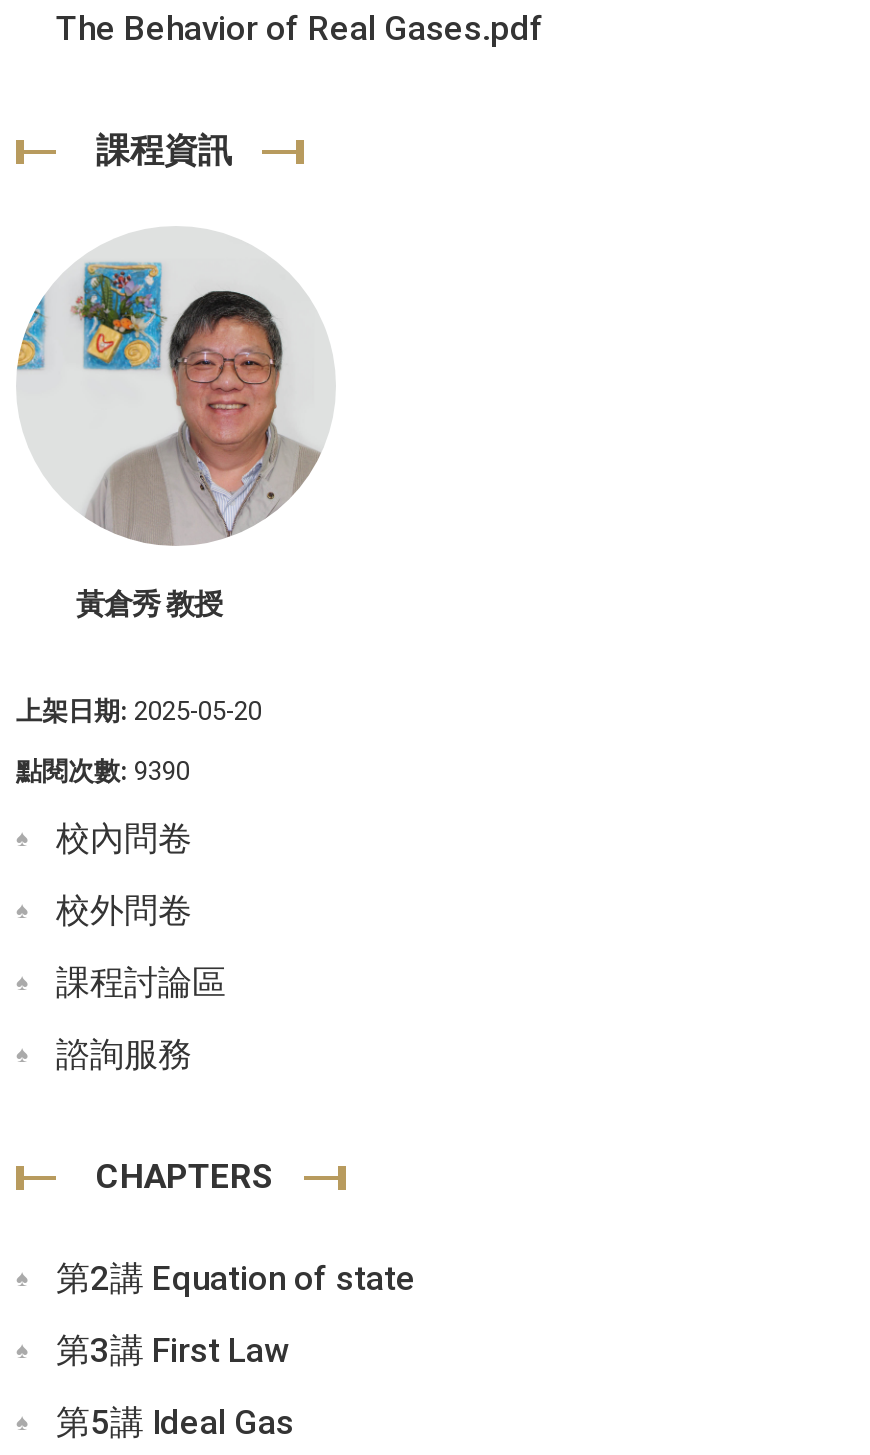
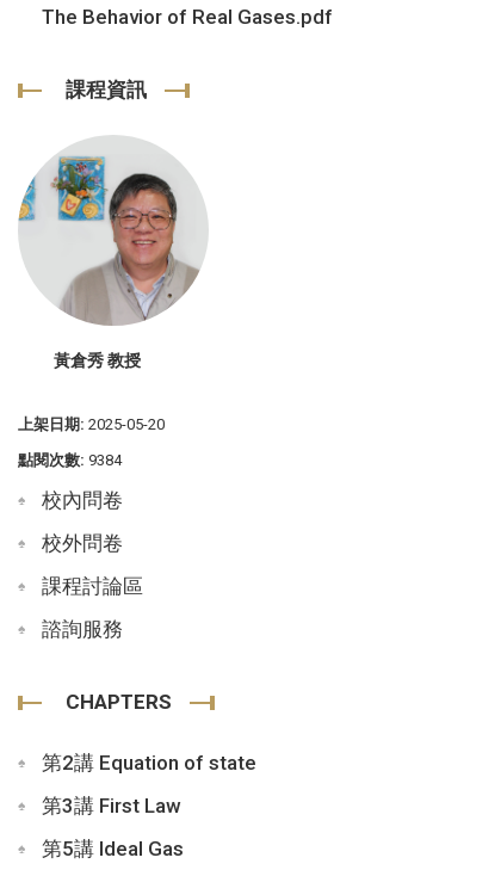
- 點閱次數: 9390
+ 點閱次數: 9384
